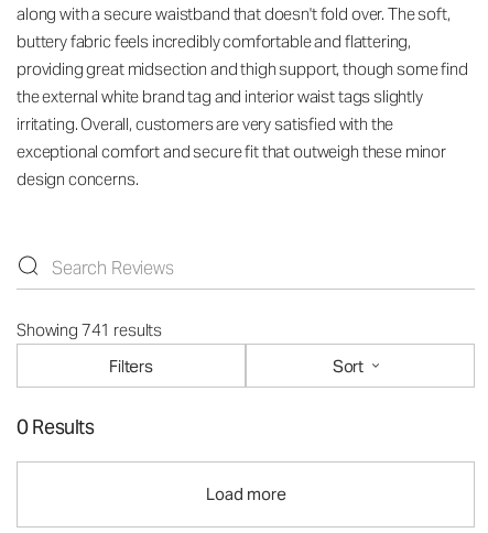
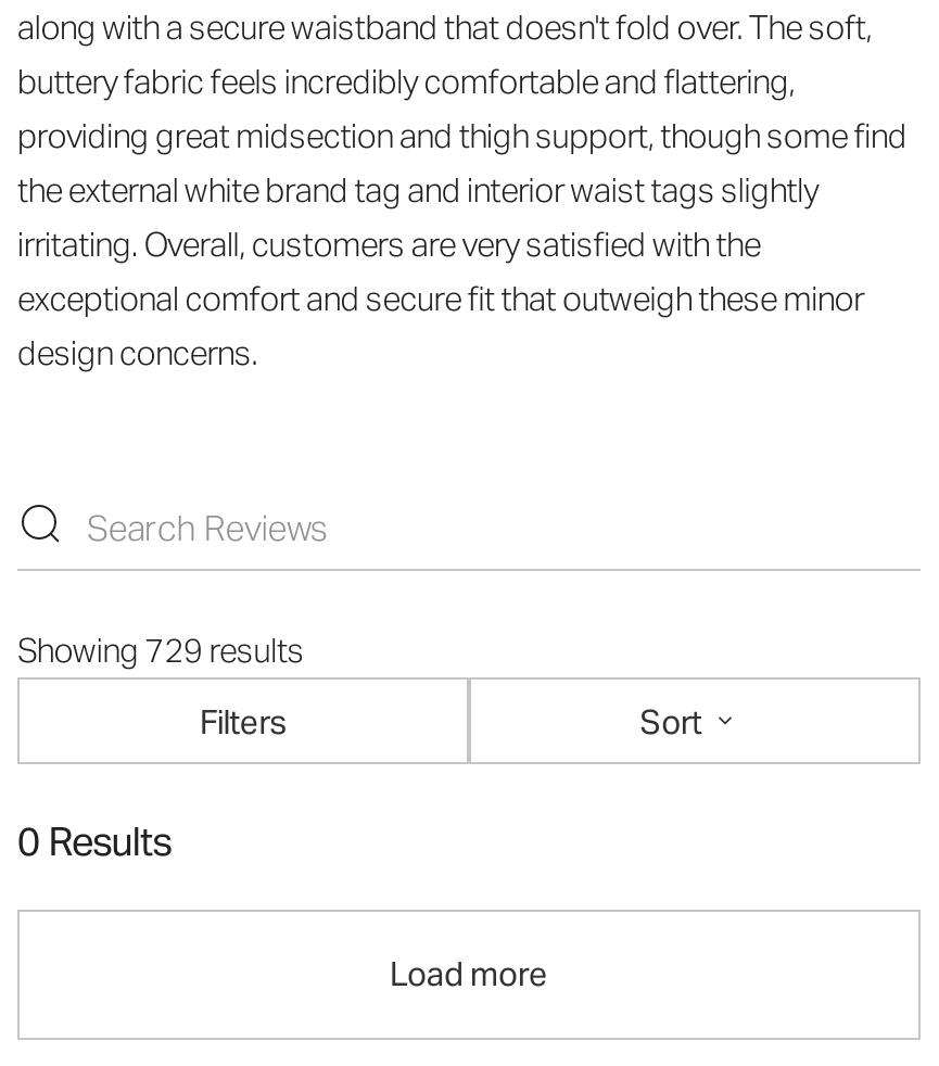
- Showing 741 results
+ Showing 729 results
